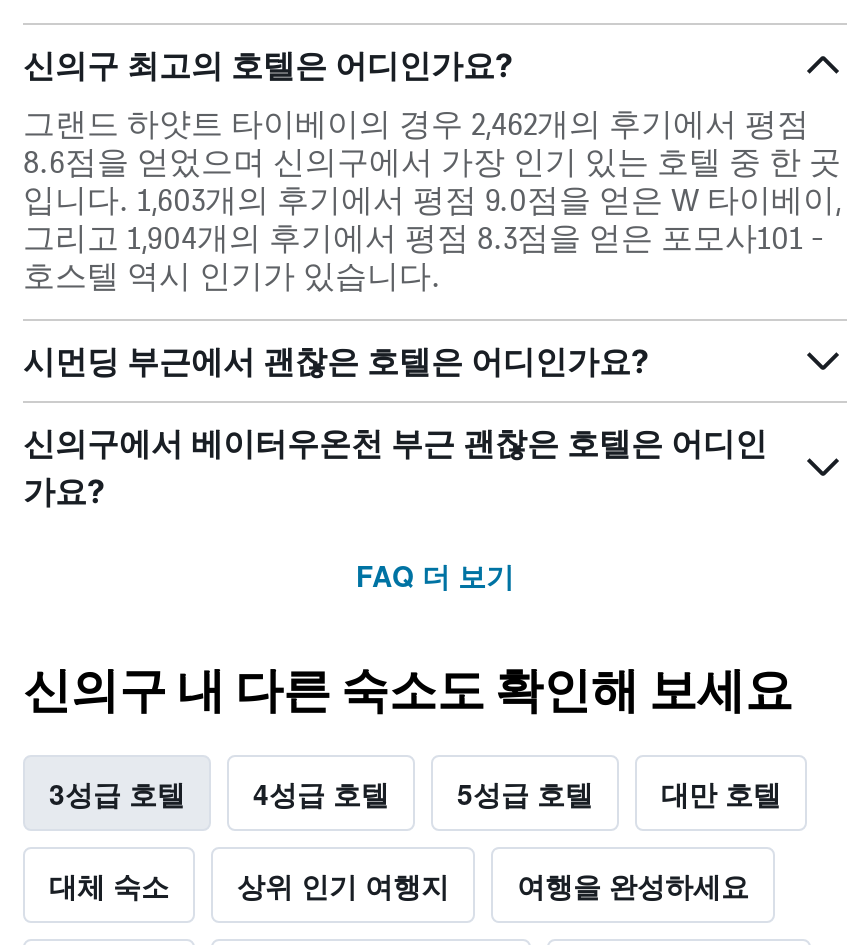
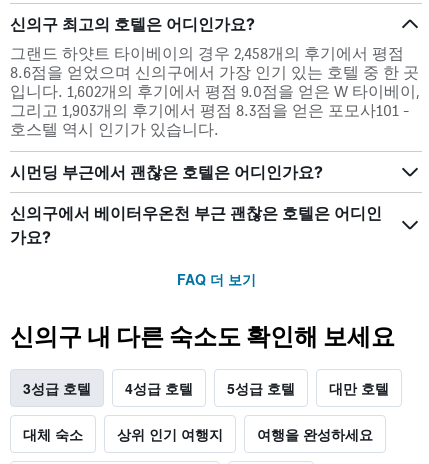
- 그랜드 하얏트 타이베이의 경우 2,462개의 후기에서 평점
+ 그랜드 하얏트 타이베이의 경우 2,458개의 후기에서 평점

- 입니다. 1,603개의 후기에서 평점 9.0점을 얻은 W 타이베이,
+ 입니다. 1,602개의 후기에서 평점 9.0점을 얻은 W 타이베이,

- 그리고 1,904개의 후기에서 평점 8.3점을 얻은 포모사101 -
+ 그리고 1,903개의 후기에서 평점 8.3점을 얻은 포모사101 -
